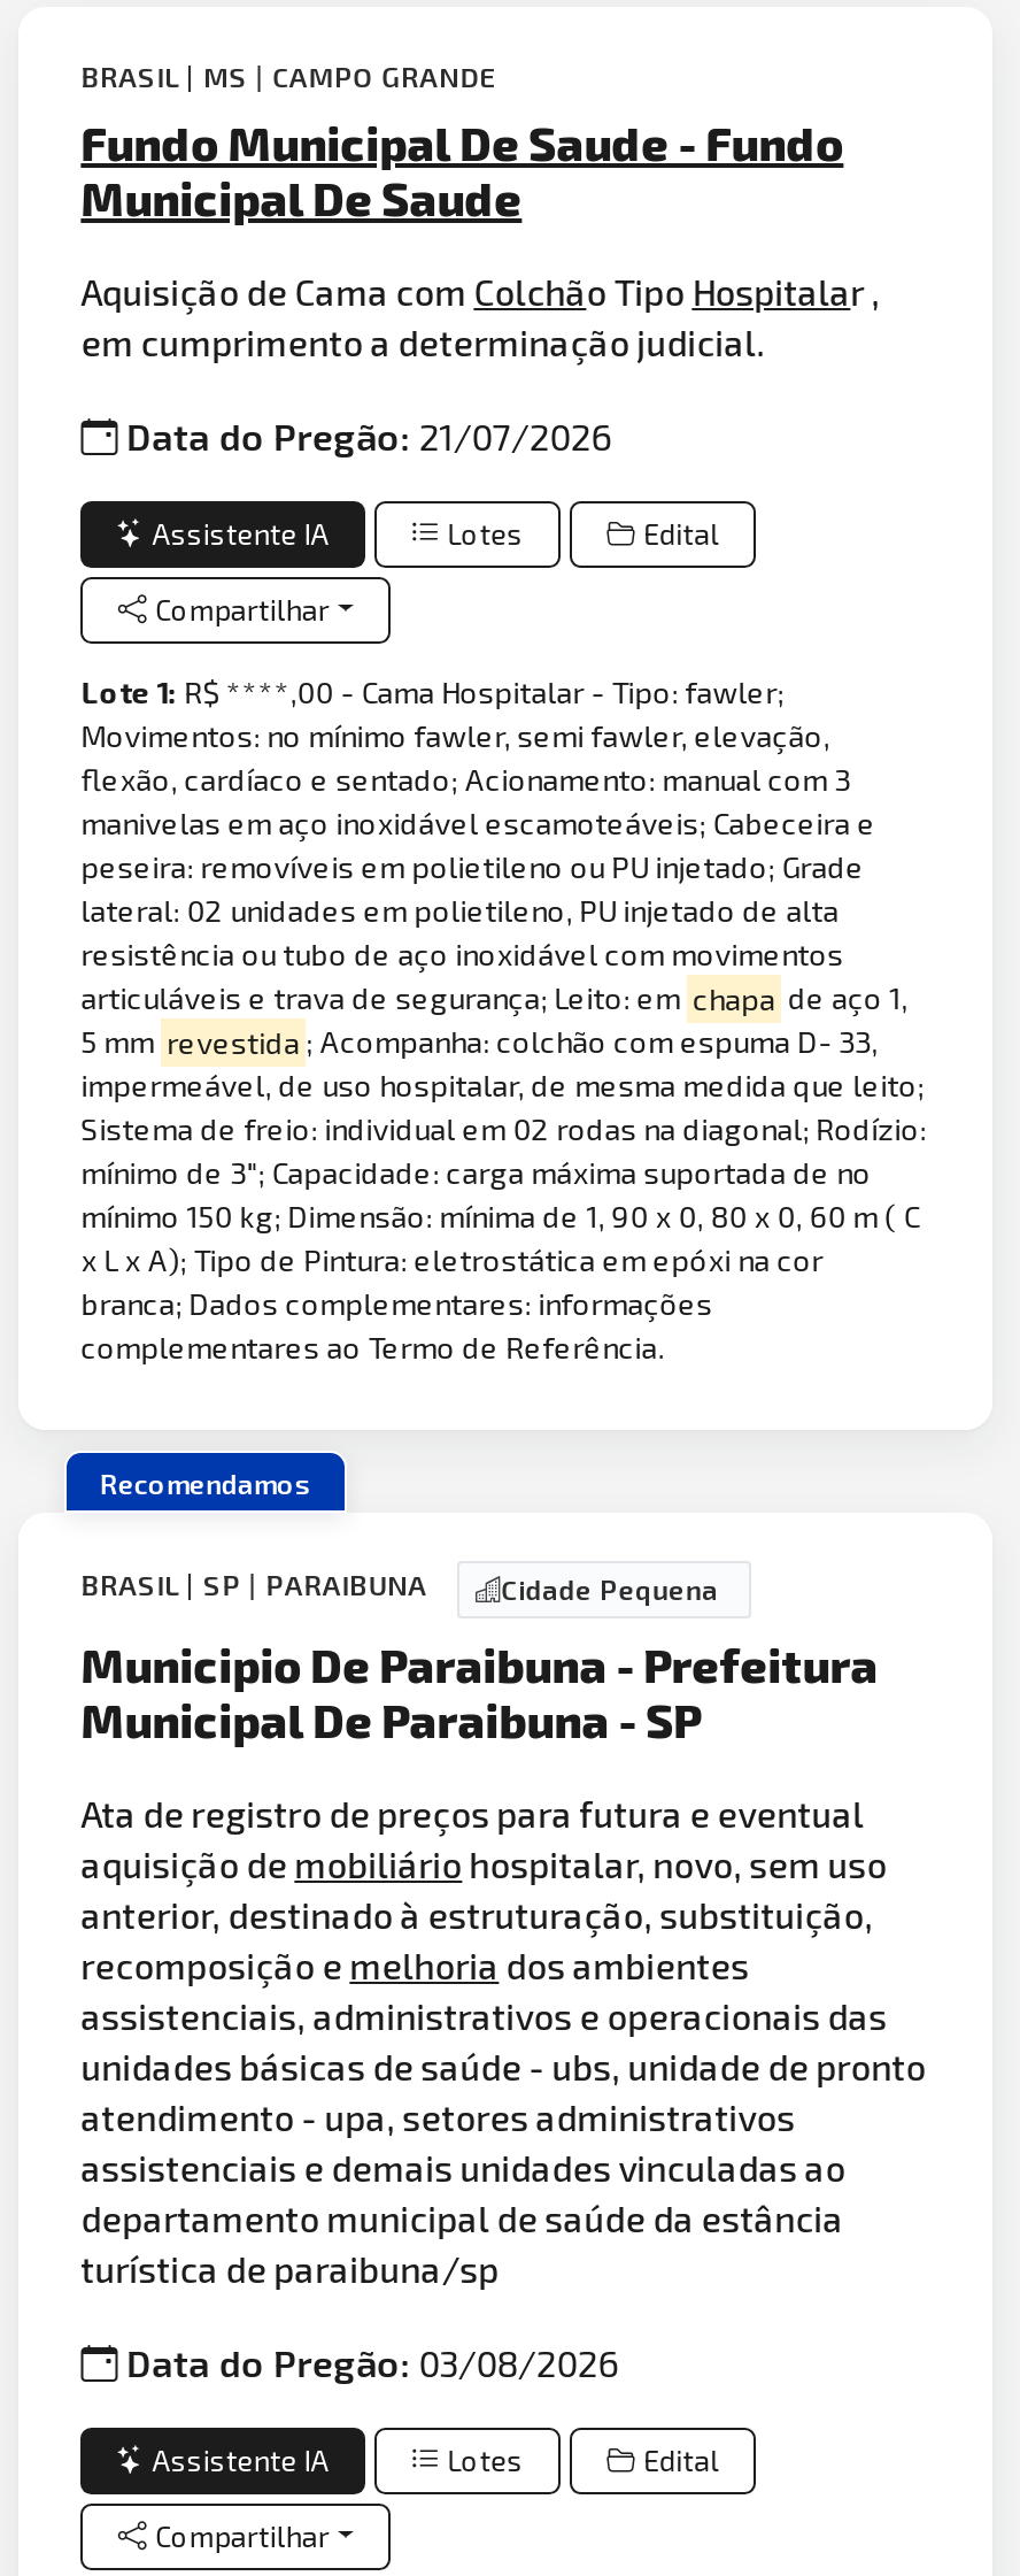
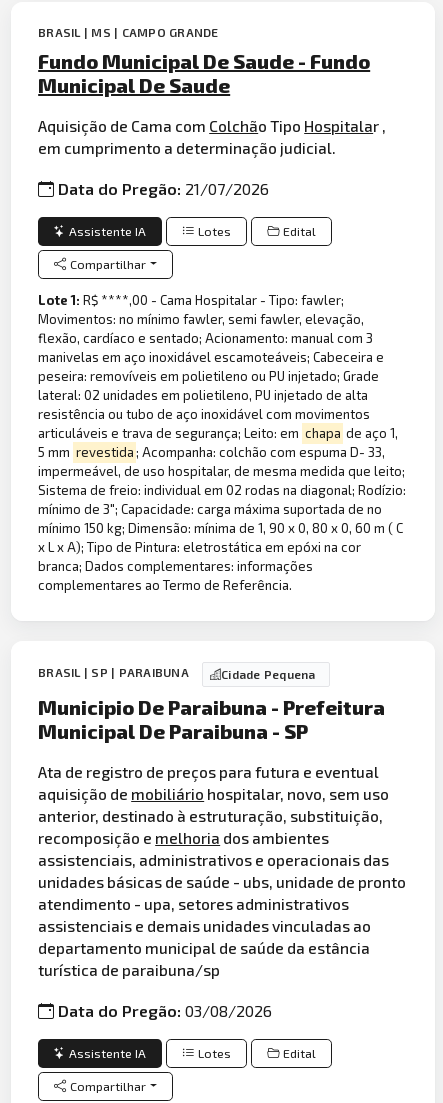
- Recomendamos
